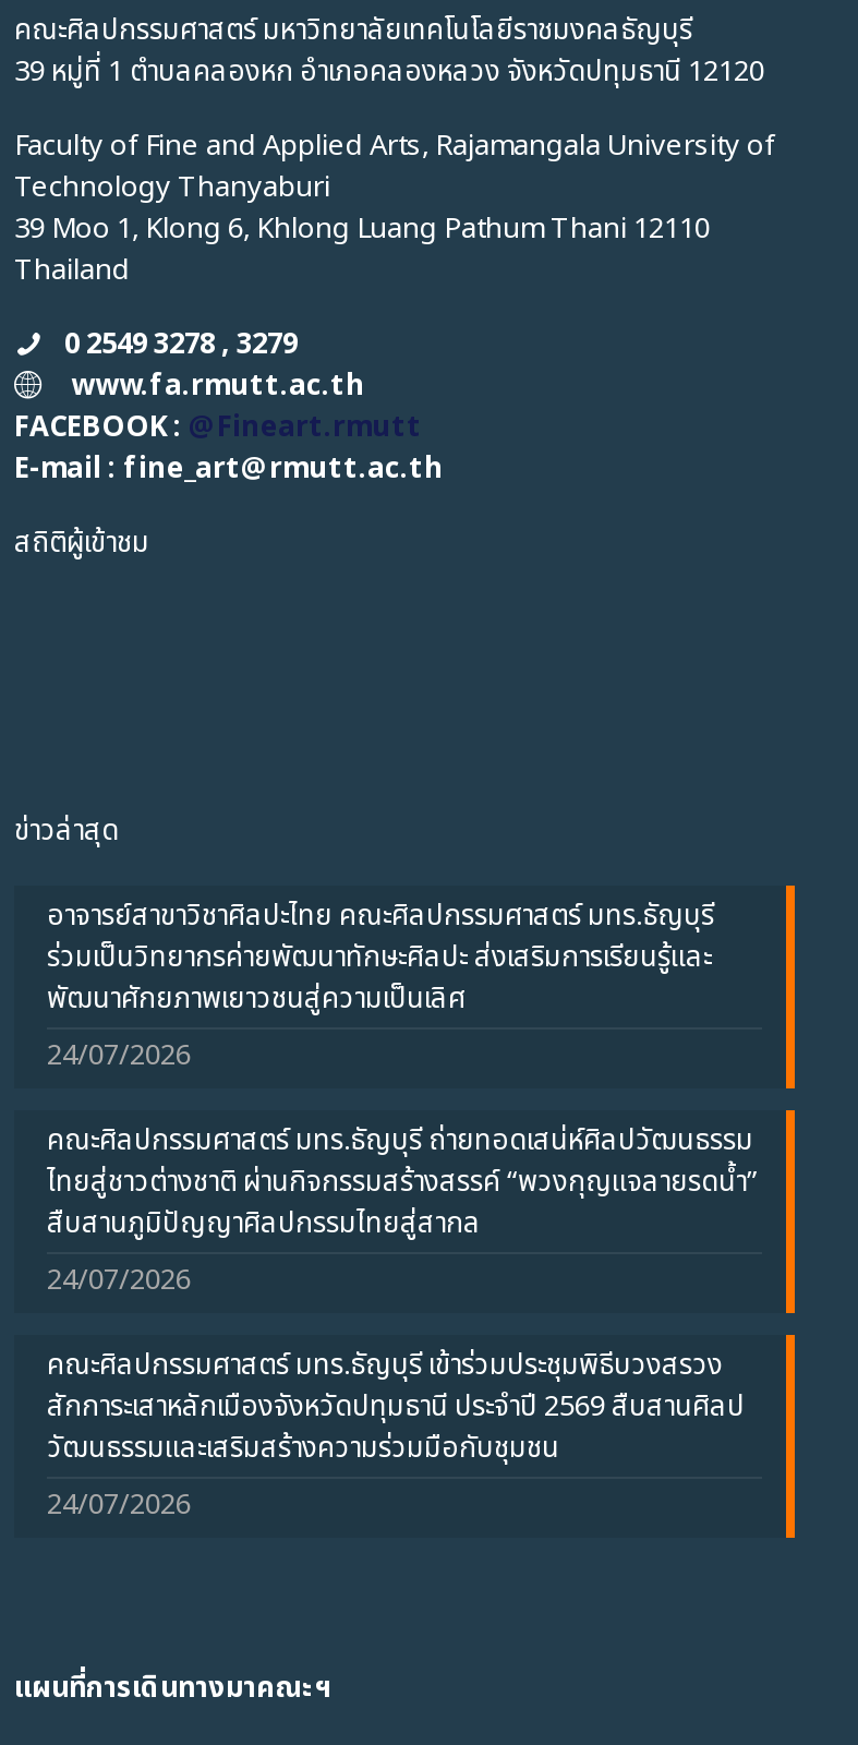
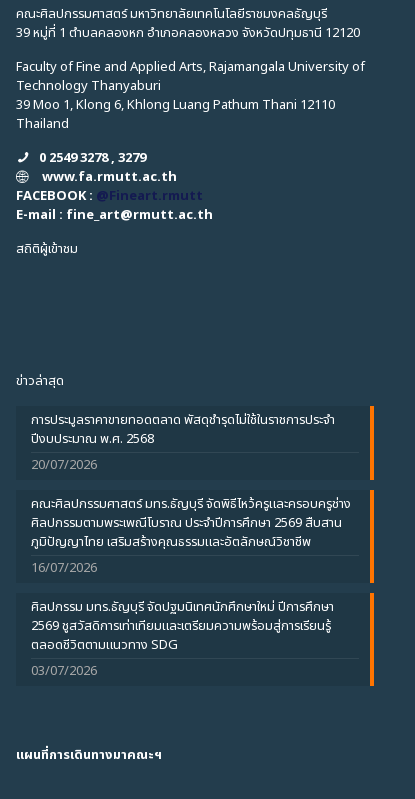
- อาจารย์สาขาวิชาศิลปะไทย คณะศิลปกรรมศาสตร์ มทร.ธัญบุรี
- ร่วมเป็นวิทยากรค่ายพัฒนาทักษะศิลปะ ส่งเสริมการเรียนรู้และ
- พัฒนาศักยภาพเยาวชนสู่ความเป็นเลิศ
- 24/07/2026
+ การประมูลราคาขายทอดตลาด พัสดุชำรุดไม่ใช้ในราชการประจำ
+ ปีงบประมาณ พ.ศ. 2568
+ 20/07/2026

- คณะศิลปกรรมศาสตร์ มทร.ธัญบุรี ถ่ายทอดเสน่ห์ศิลปวัฒนธรรม
- ไทยสู่ชาวต่างชาติ ผ่านกิจกรรมสร้างสรรค์ “พวงกุญแจลายรดน้ำ”
- สืบสานภูมิปัญญาศิลปกรรมไทยสู่สากล
- 24/07/2026
+ คณะศิลปกรรมศาสตร์ มทร.ธัญบุรี จัดพิธีไหว้ครูและครอบครูช่าง
+ ศิลปกรรมตามพระเพณีโบราณ ประจำปีการศึกษา 2569 สืบสาน
+ ภูมิปัญญาไทย เสริมสร้างคุณธรรมและอัตลักษณ์วิชาชีพ
+ 16/07/2026

- คณะศิลปกรรมศาสตร์ มทร.ธัญบุรี เข้าร่วมประชุมพิธีบวงสรวง
- สักการะเสาหลักเมืองจังหวัดปทุมธานี ประจำปี 2569 สืบสานศิลป
- วัฒนธรรมและเสริมสร้างความร่วมมือกับชุมชน
- 24/07/2026
+ ศิลปกรรม มทร.ธัญบุรี จัดปฐมนิเทศนักศึกษาใหม่ ปีการศึกษา
+ 2569 ชูสวัสดิการเท่าเทียมและเตรียมความพร้อมสู่การเรียนรู้
+ ตลอดชีวิตตามแนวทาง SDG
+ 03/07/2026
